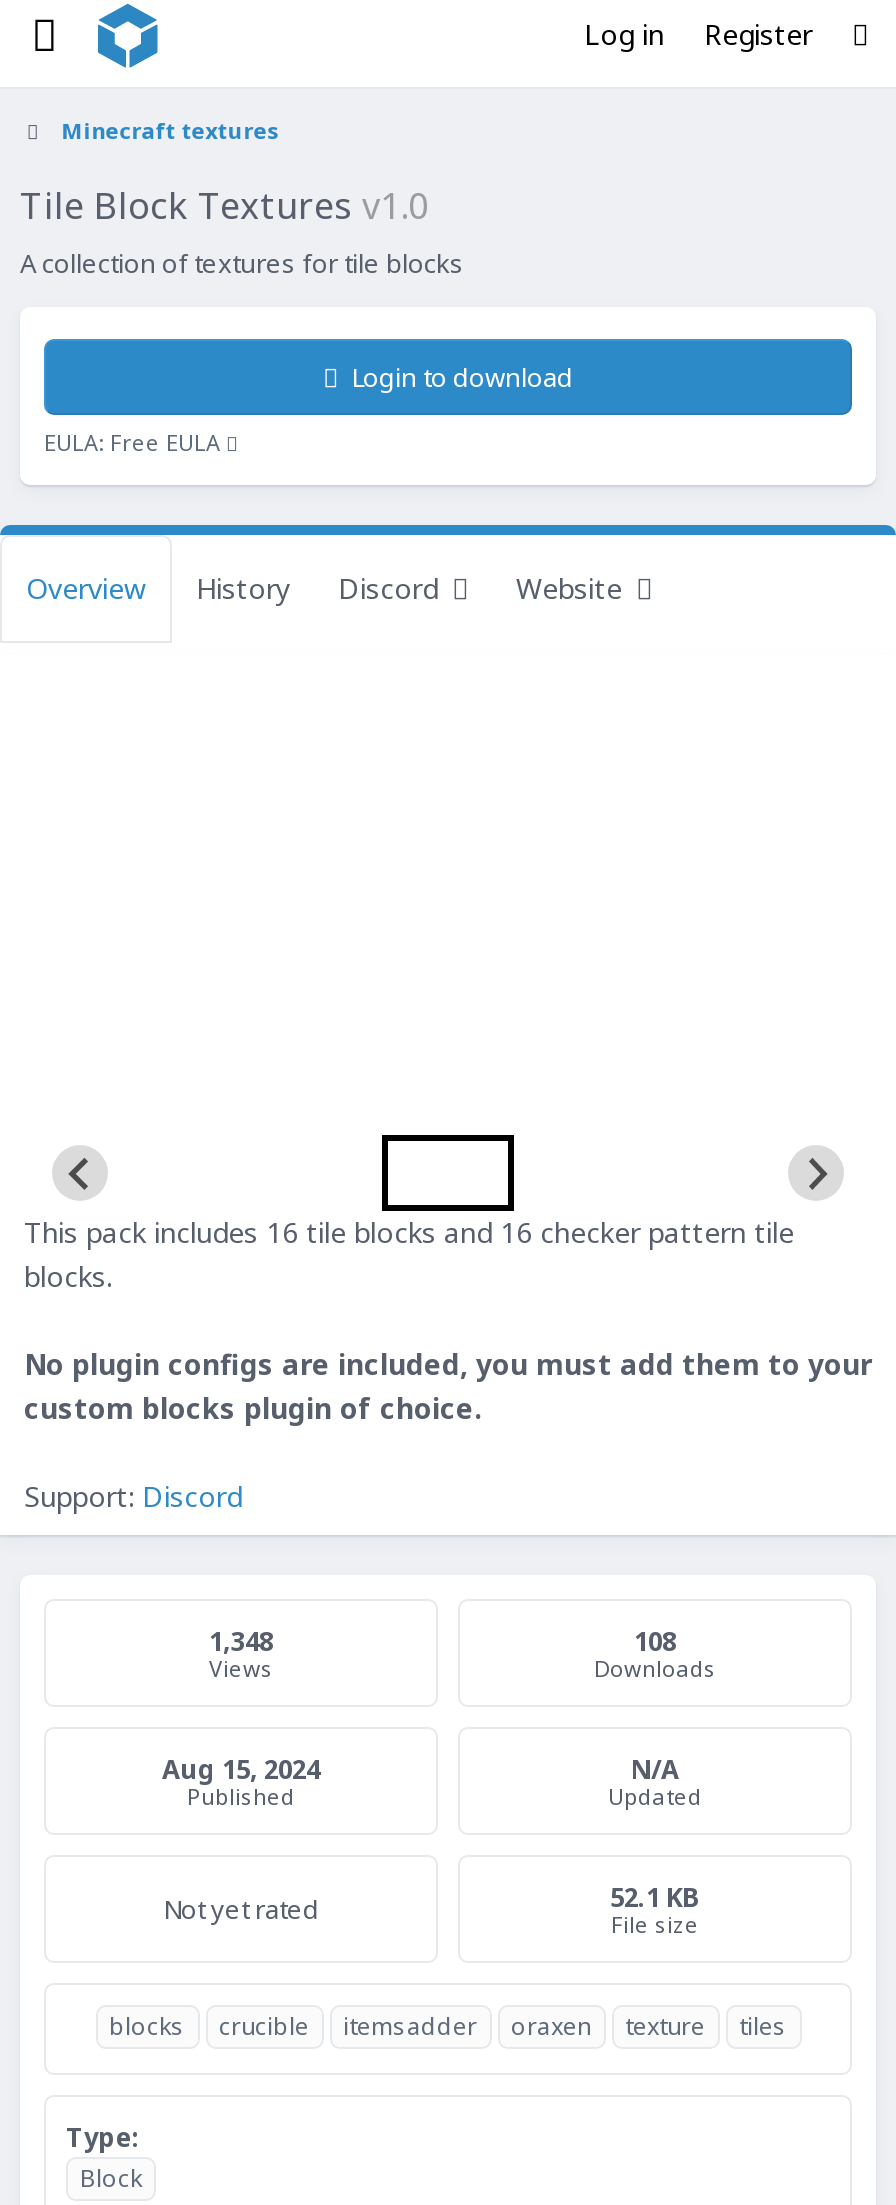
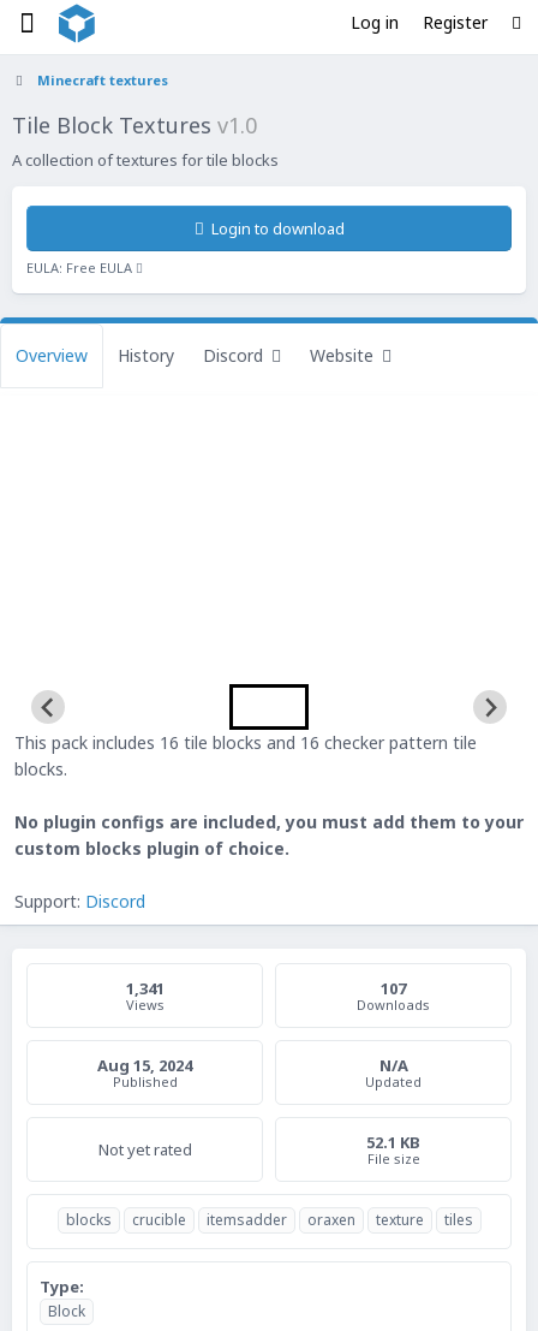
- 1,348
+ 1,341

- 108
+ 107
